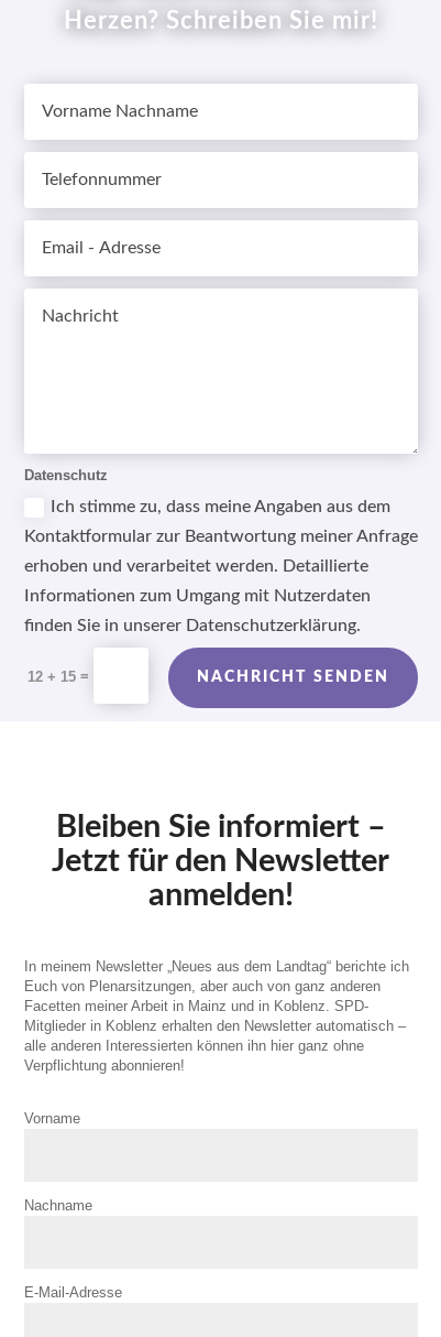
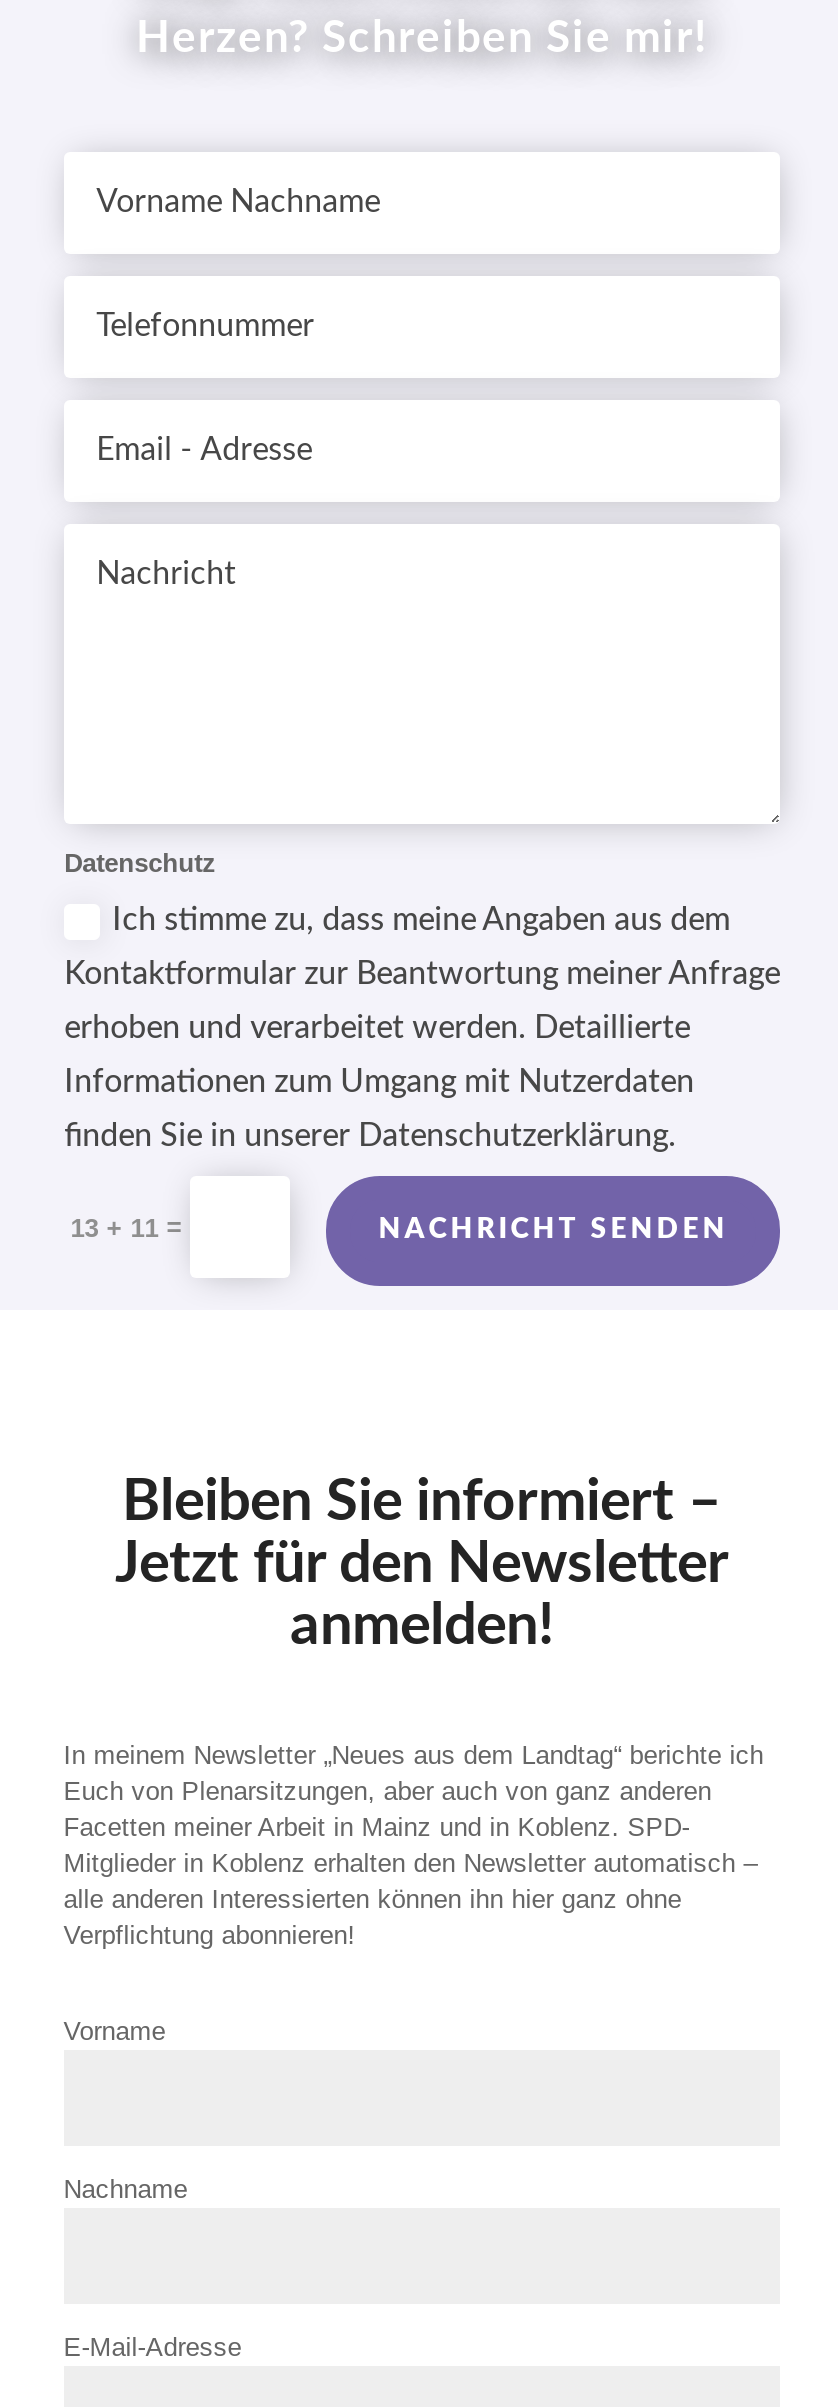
- 12 + 15 =
+ 13 + 11 =
